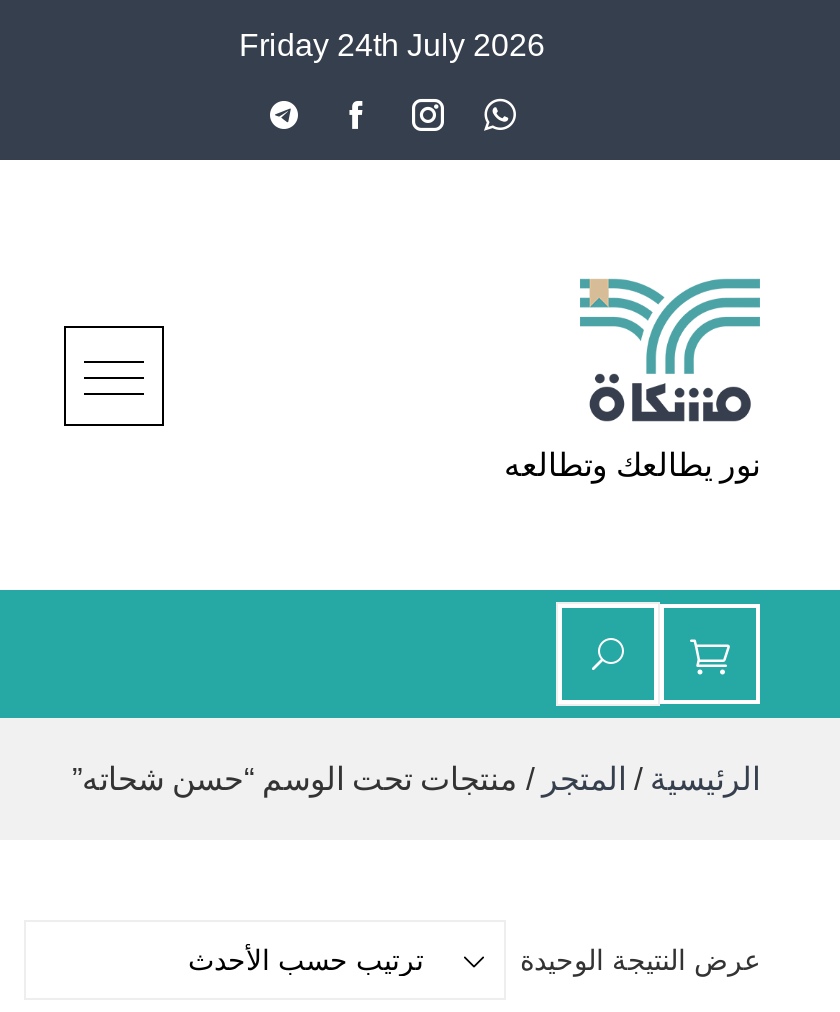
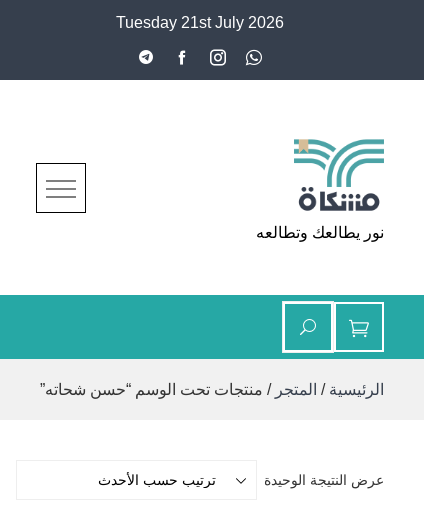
- Friday 24th July 2026
+ Tuesday 21st July 2026
